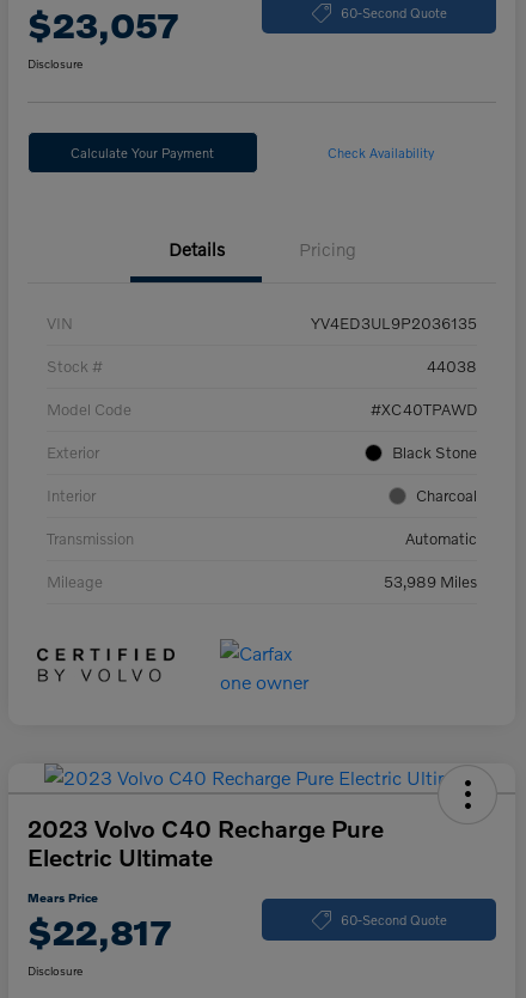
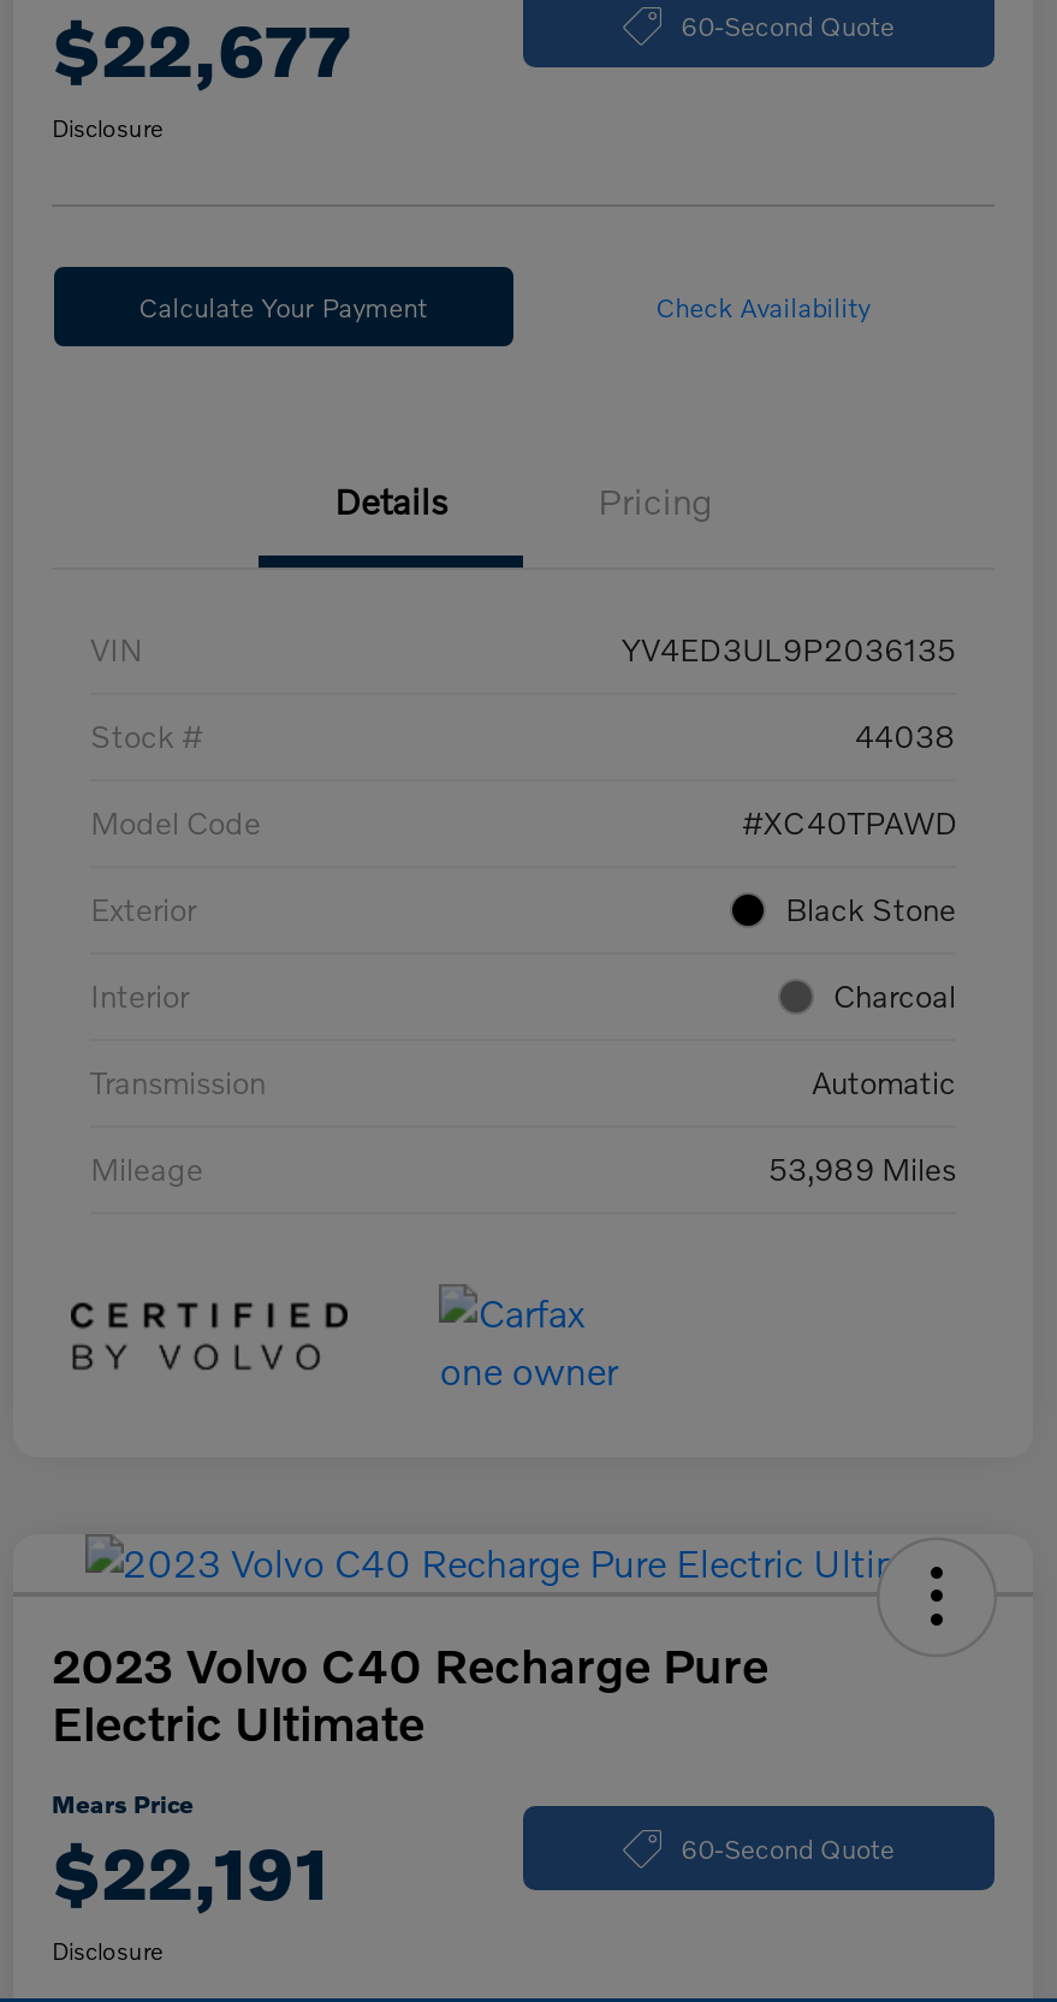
- $23,057
+ $22,677

- $22,817
+ $22,191
